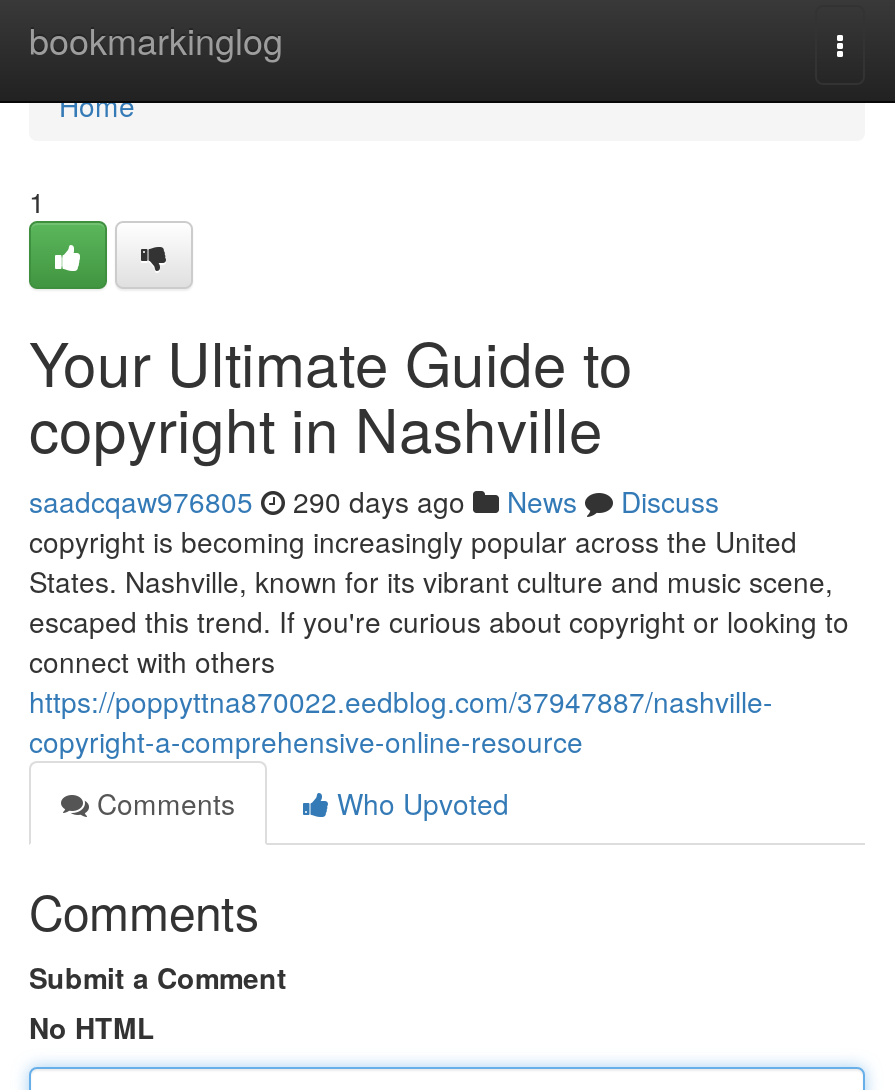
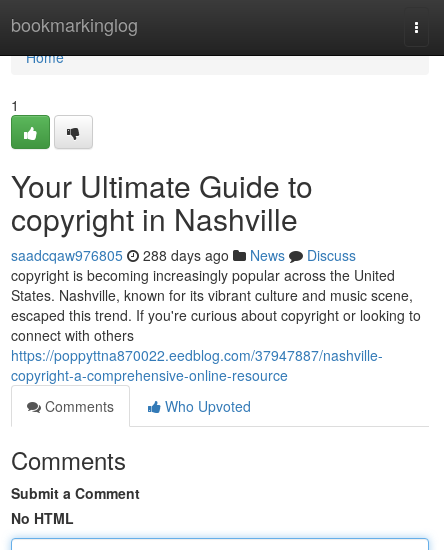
- saadcqaw976805 290 days ago News Discuss
+ saadcqaw976805 288 days ago News Discuss
